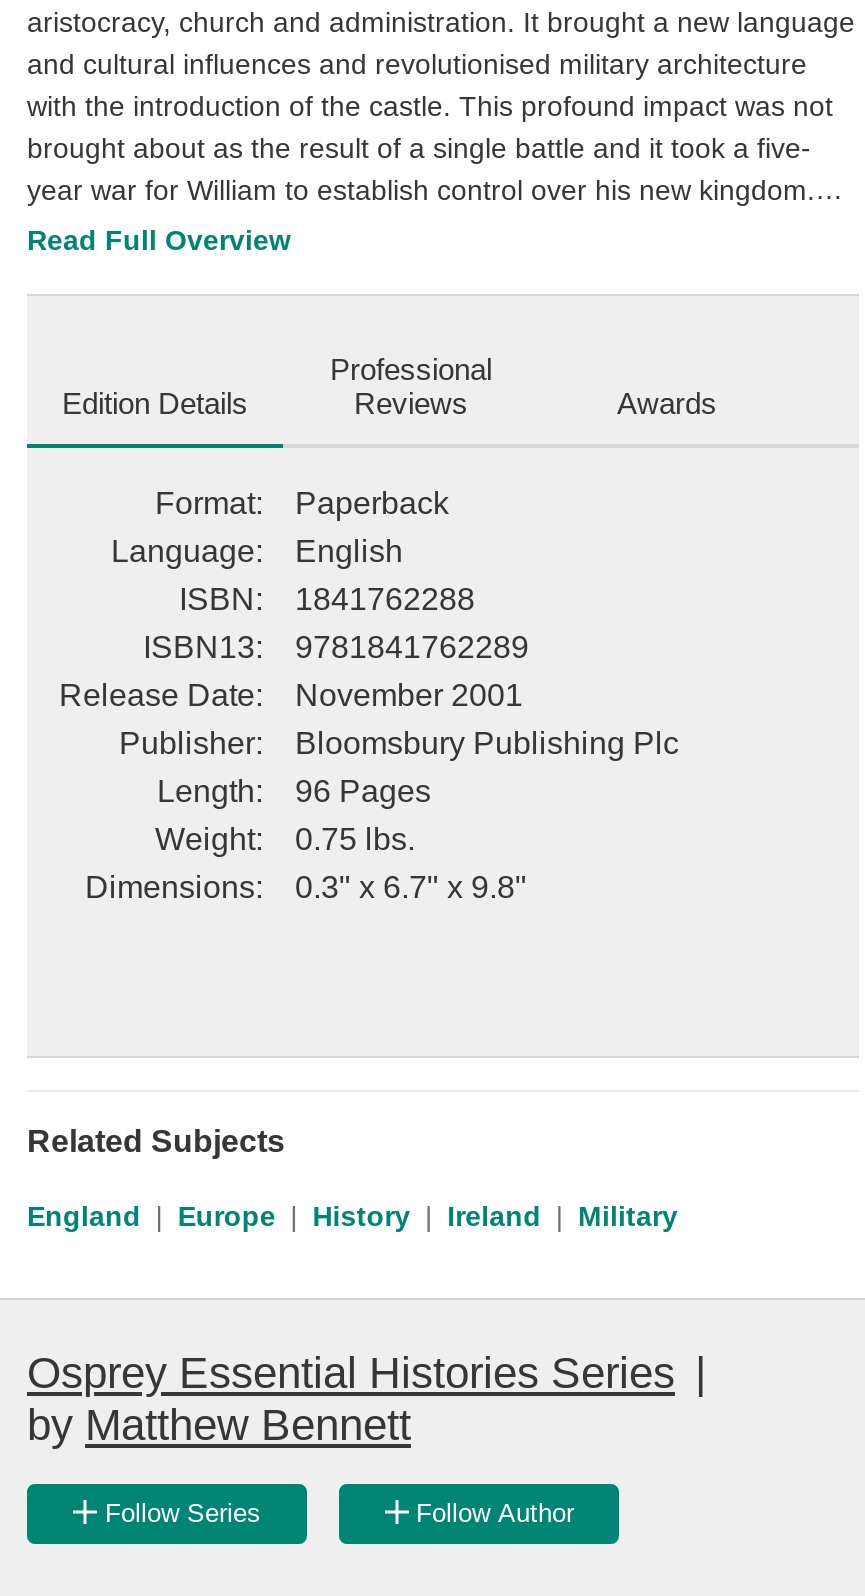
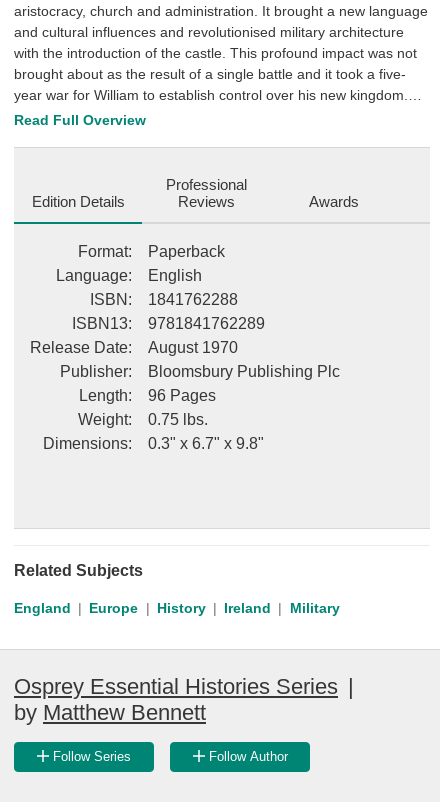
- Release Date: November 2001
+ Release Date: August 1970
